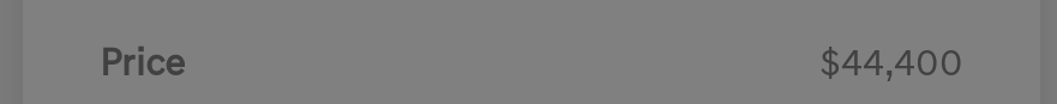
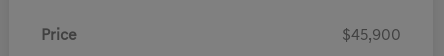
- $44,400
+ $45,900
